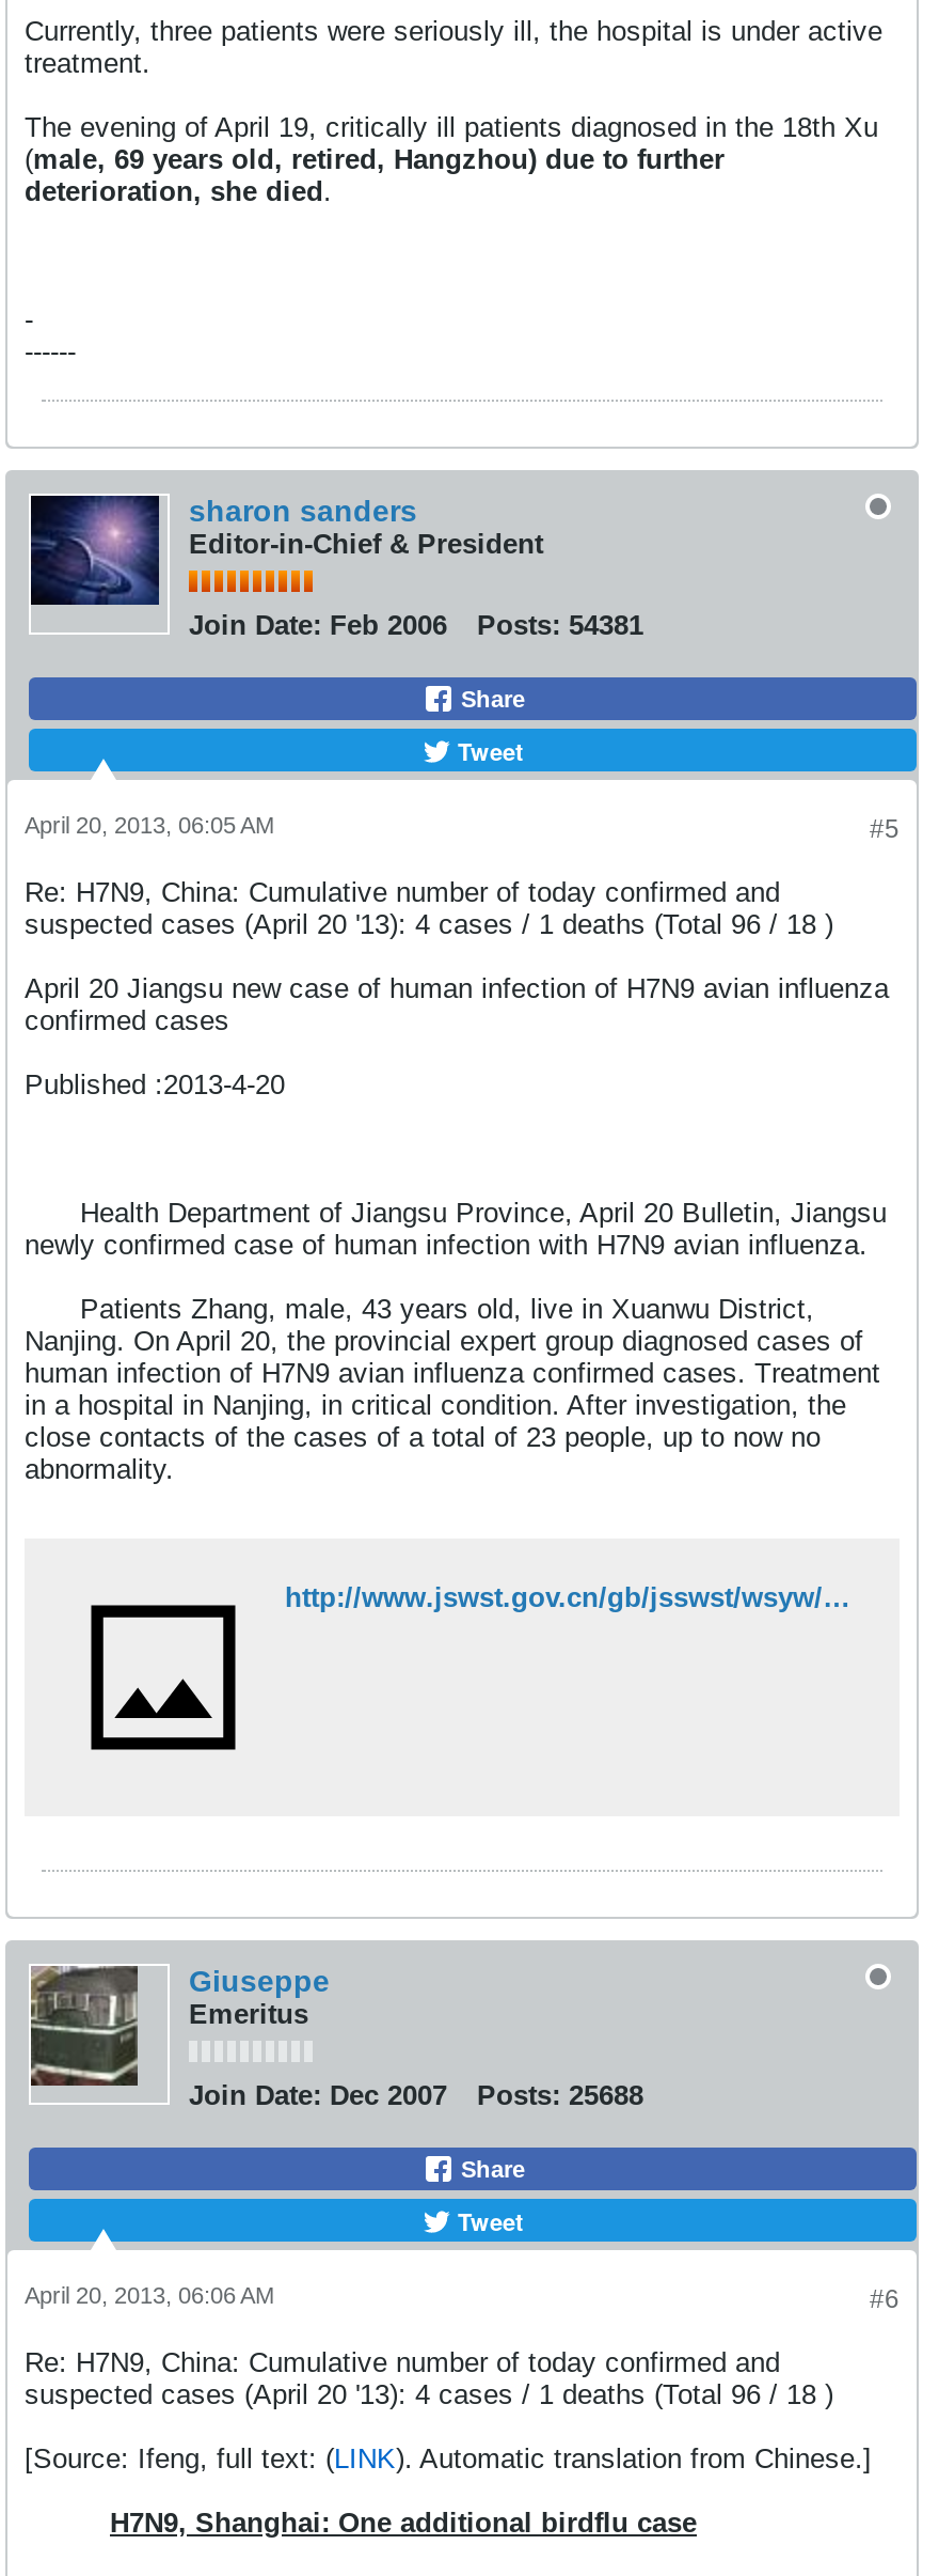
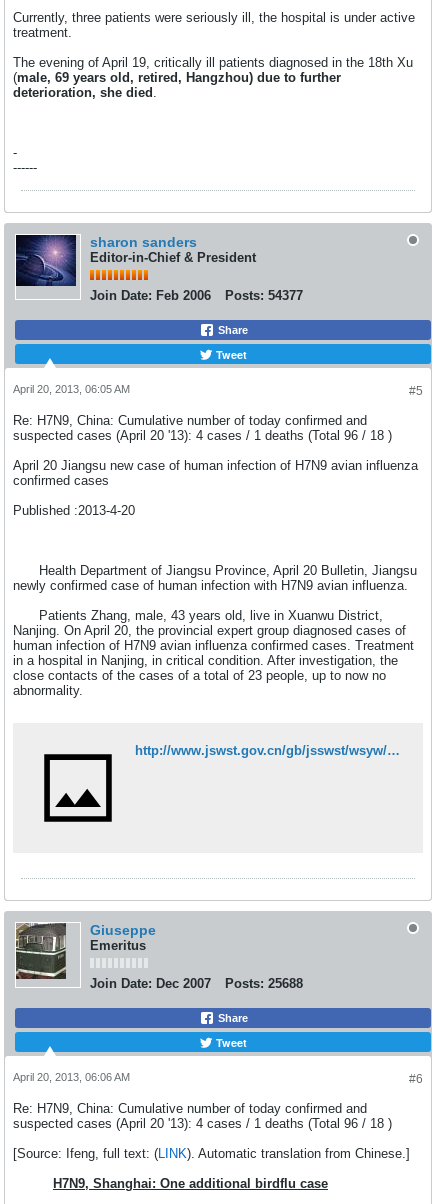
- Join Date: Feb 2006 Posts: 54381
+ Join Date: Feb 2006 Posts: 54377
